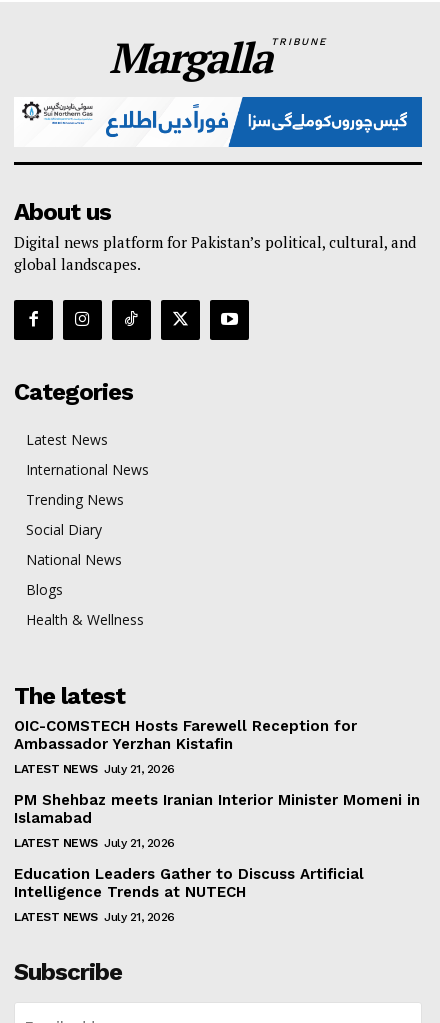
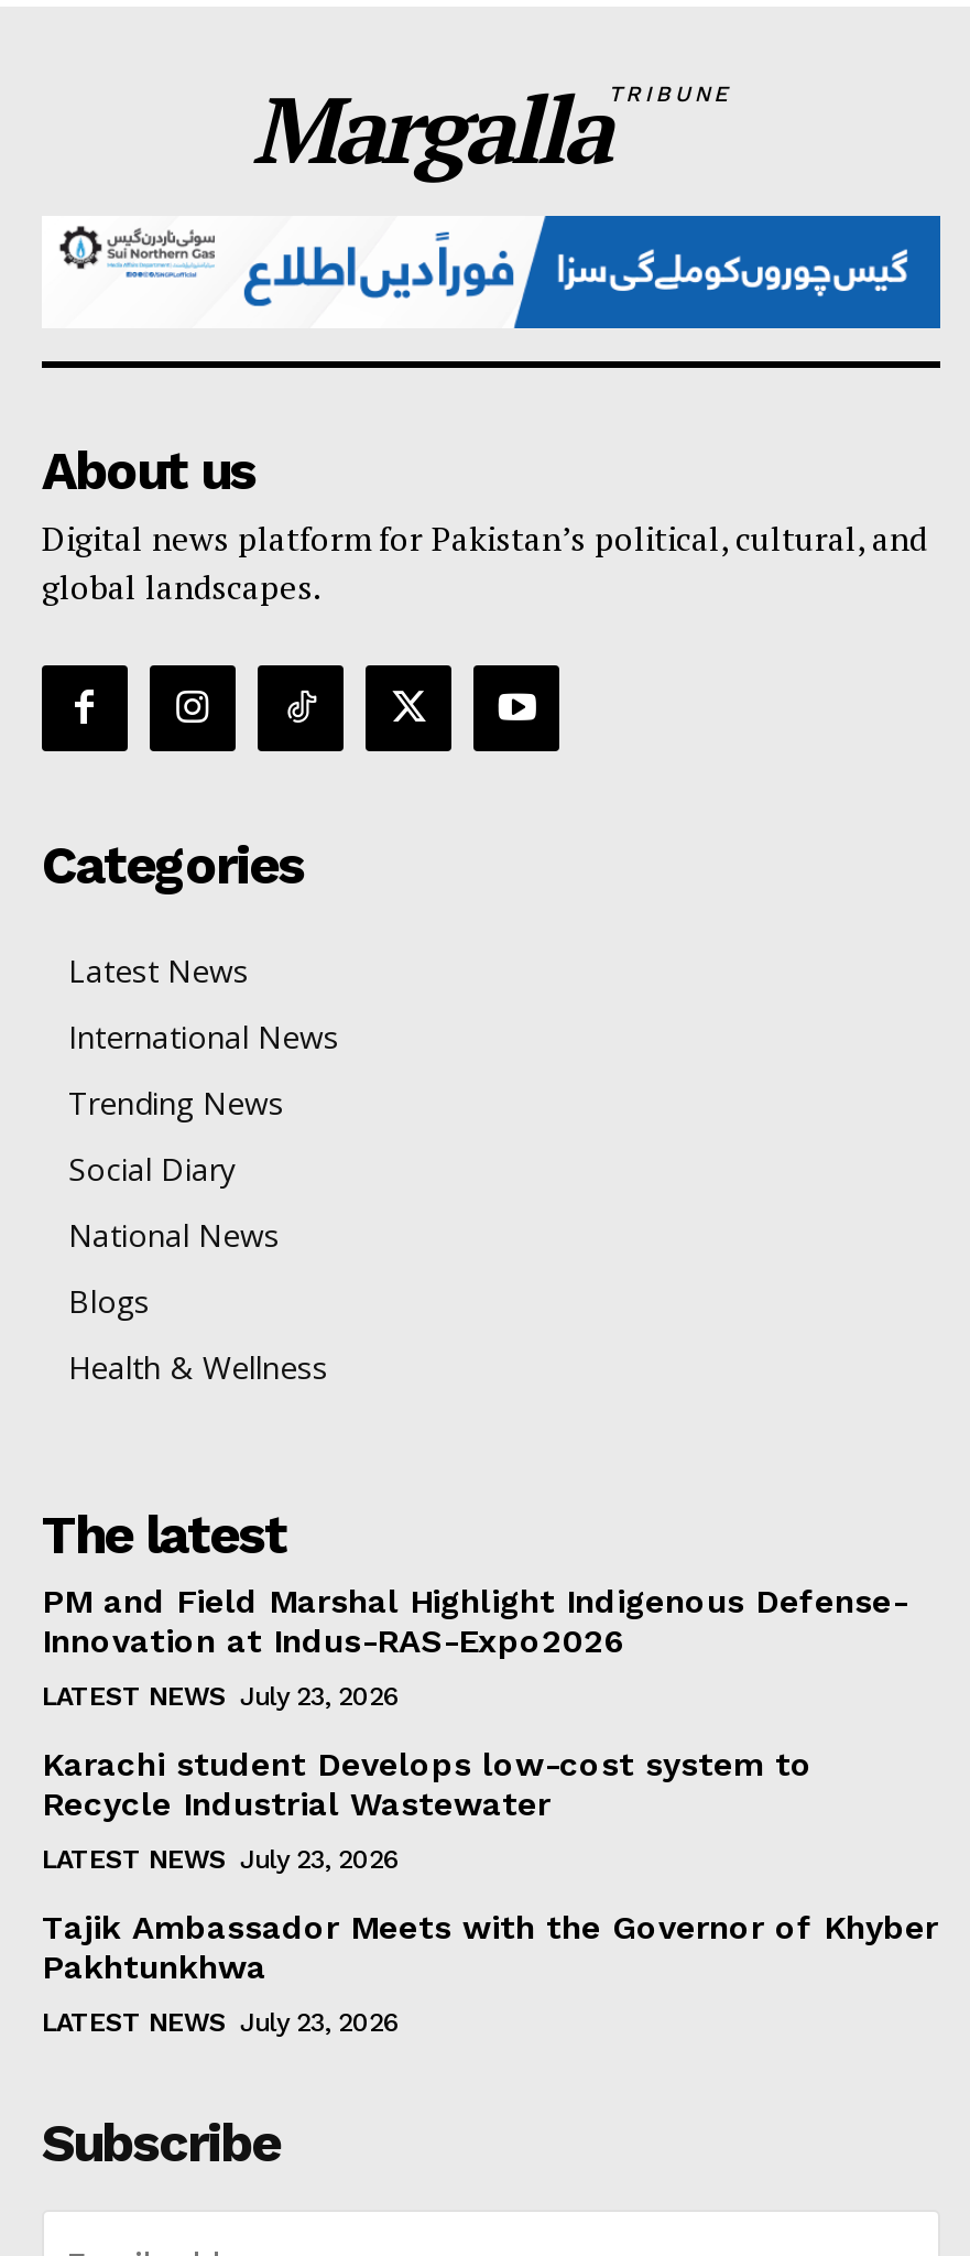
- OIC-COMSTECH Hosts Farewell Reception for
- Ambassador Yerzhan Kistafin
+ PM and Field Marshal Highlight Indigenous Defense-
+ Innovation at Indus-RAS-Expo2026

- LATEST NEWS July 21, 2026
+ LATEST NEWS July 23, 2026

- PM Shehbaz meets Iranian Interior Minister Momeni in
- Islamabad
+ Karachi student Develops low-cost system to
+ Recycle Industrial Wastewater

- LATEST NEWS July 21, 2026
+ LATEST NEWS July 23, 2026

- Education Leaders Gather to Discuss Artificial
- Intelligence Trends at NUTECH
+ Tajik Ambassador Meets with the Governor of Khyber
+ Pakhtunkhwa

- LATEST NEWS July 21, 2026
+ LATEST NEWS July 23, 2026
